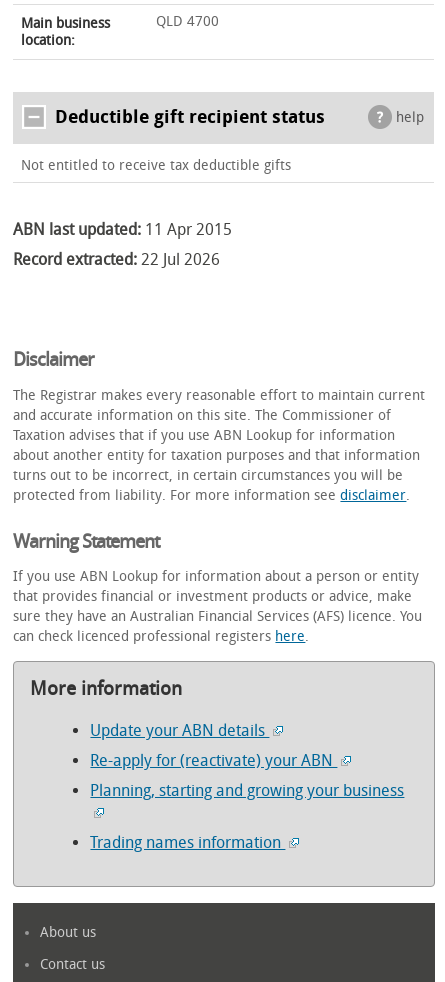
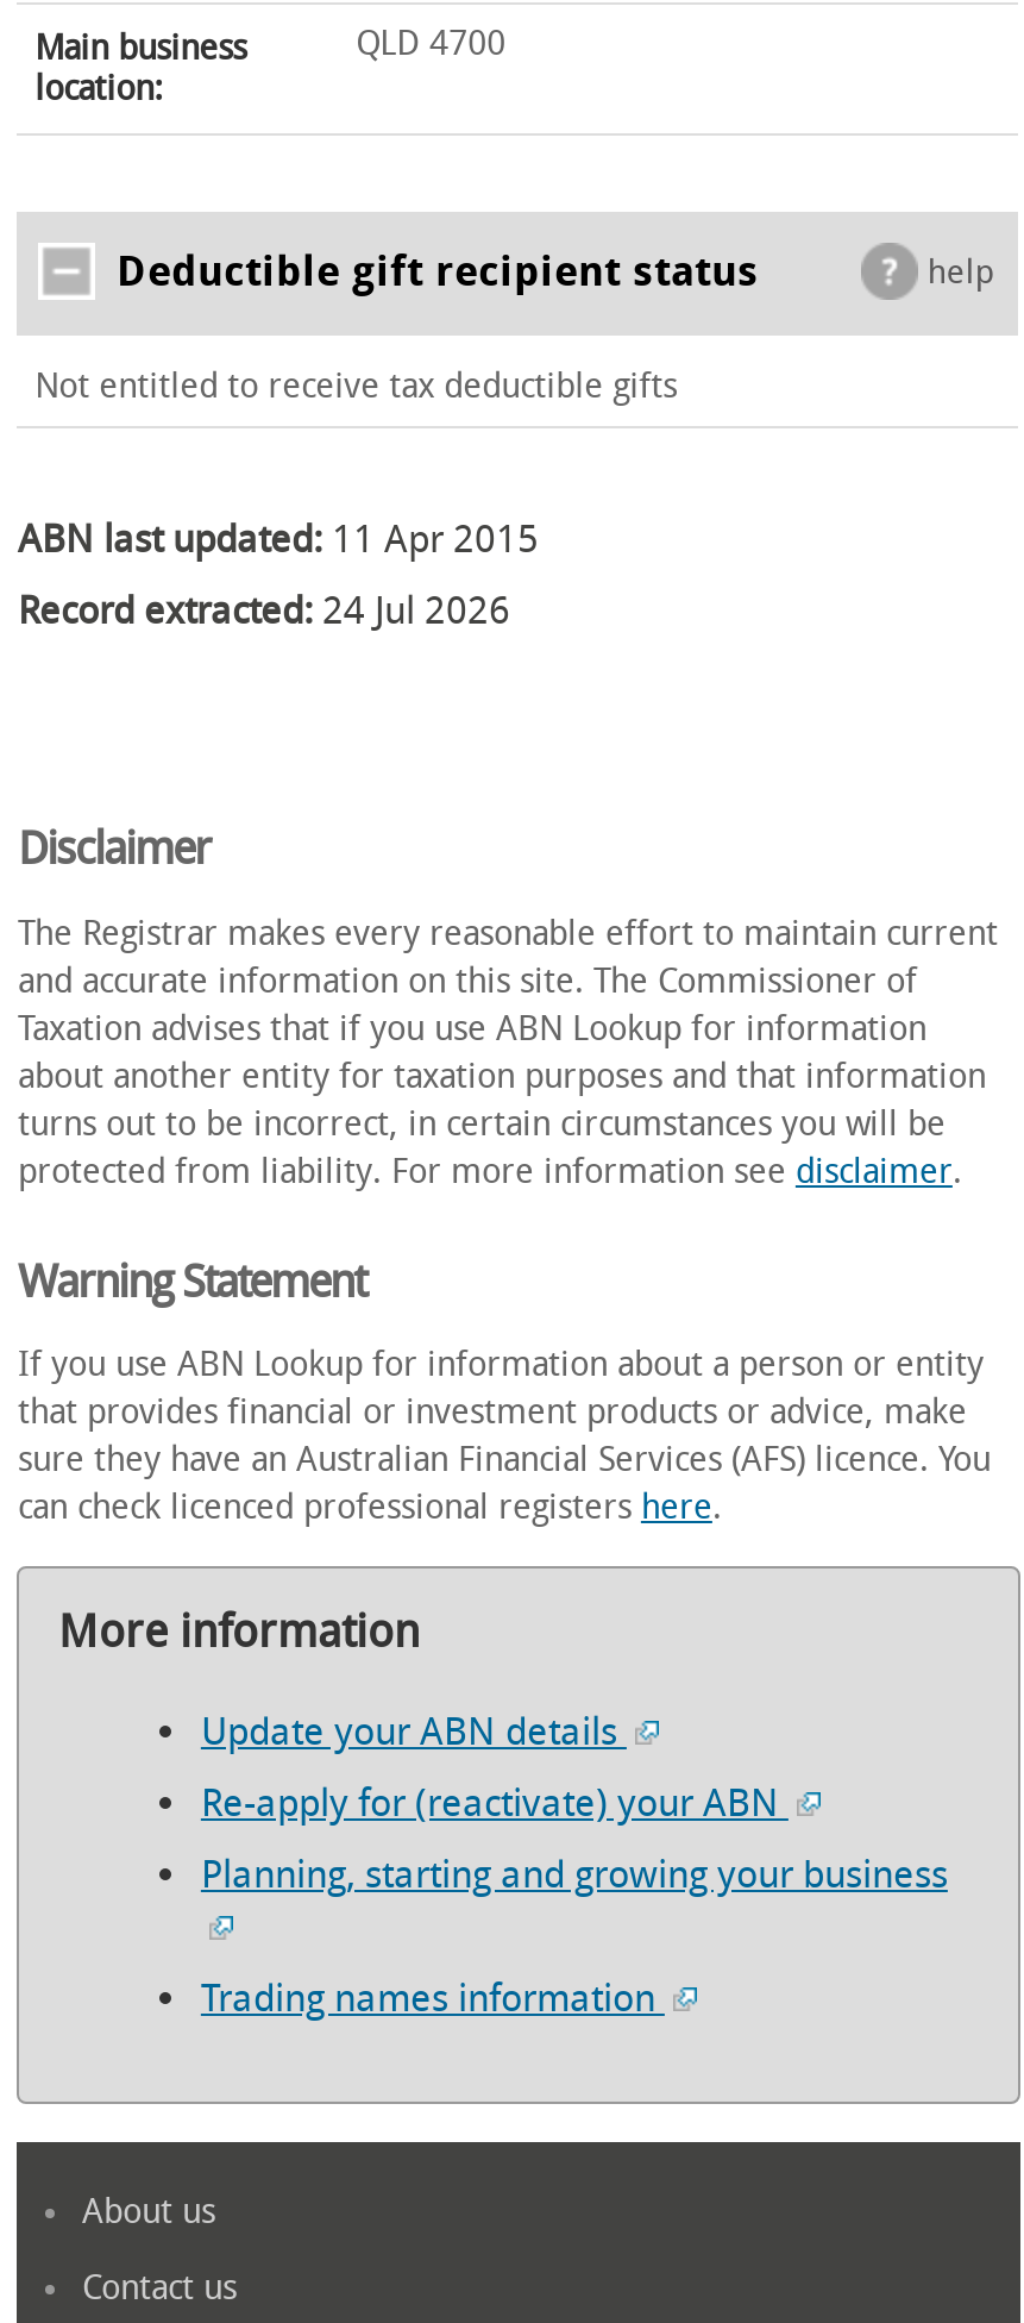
- Record extracted: 22 Jul 2026
+ Record extracted: 24 Jul 2026
